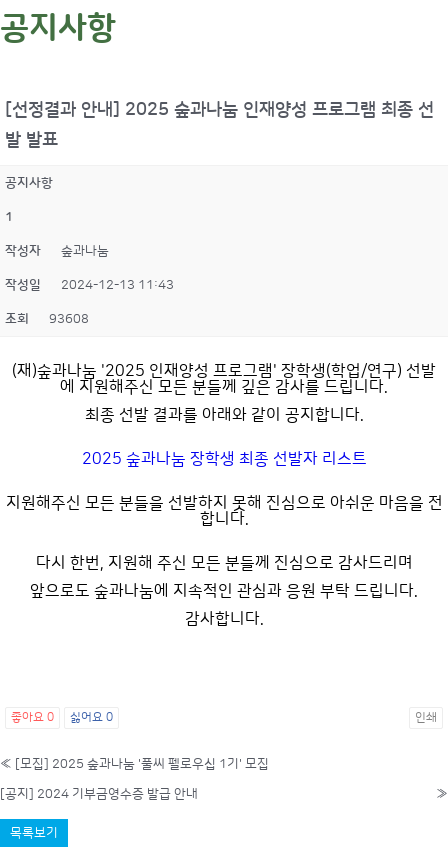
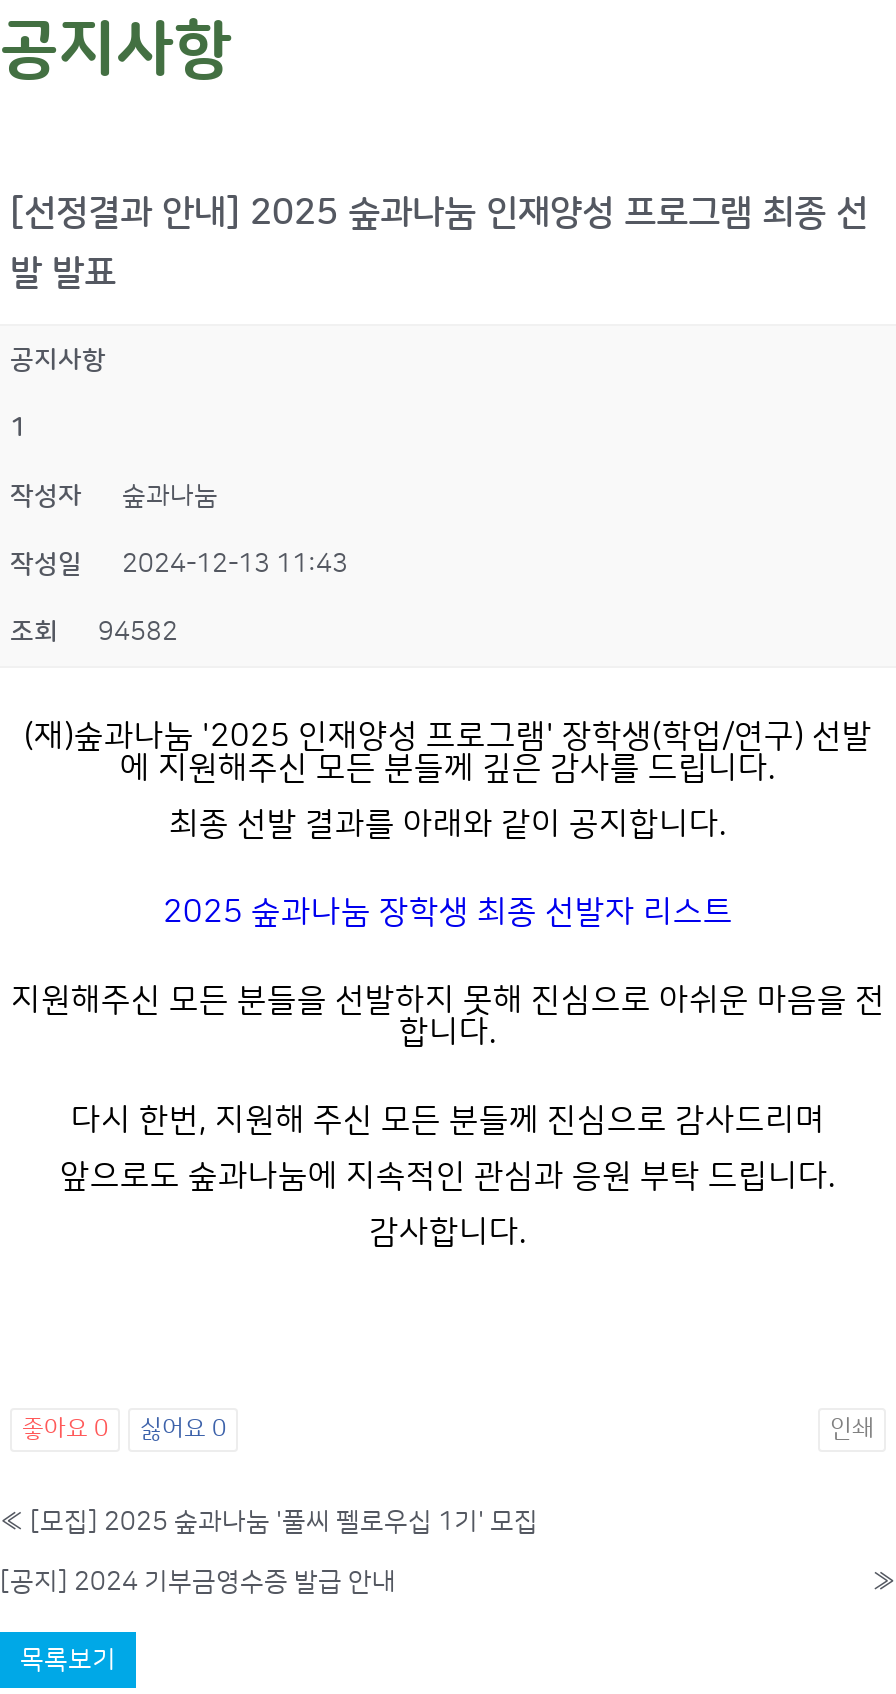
- 조회 93608
+ 조회 94582
